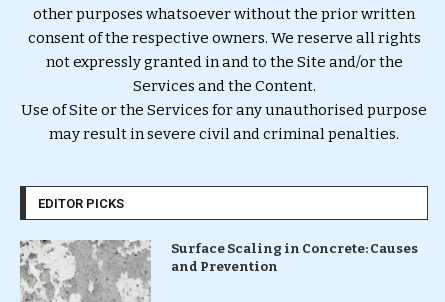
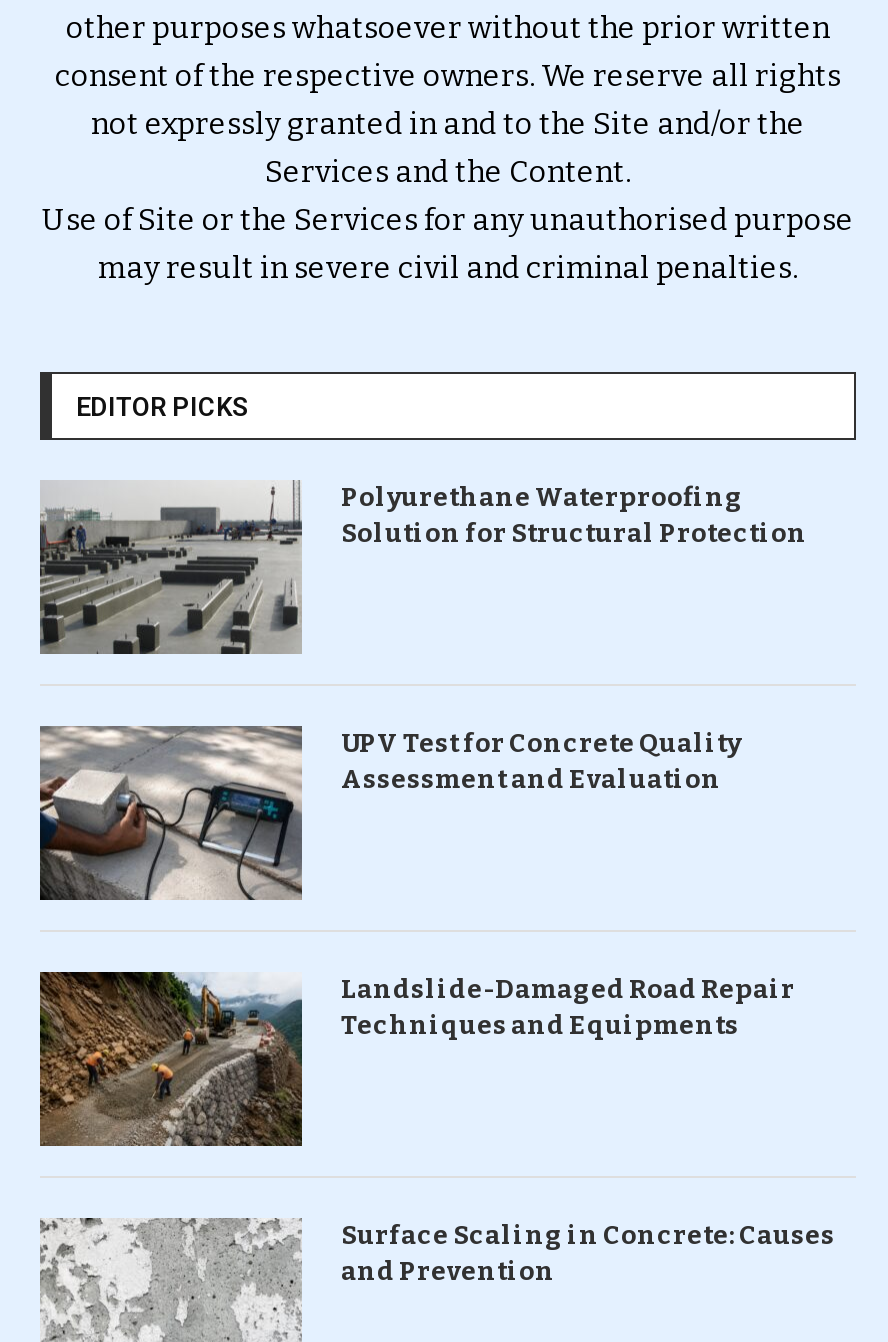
+ [image]
+ Polyurethane Waterproofing
+ Solution for Structural Protection

+ [image]
+ UPV Test for Concrete Quality
+ Assessment and Evaluation

+ [image]
+ Landslide-Damaged Road Repair
+ Techniques and Equipments
